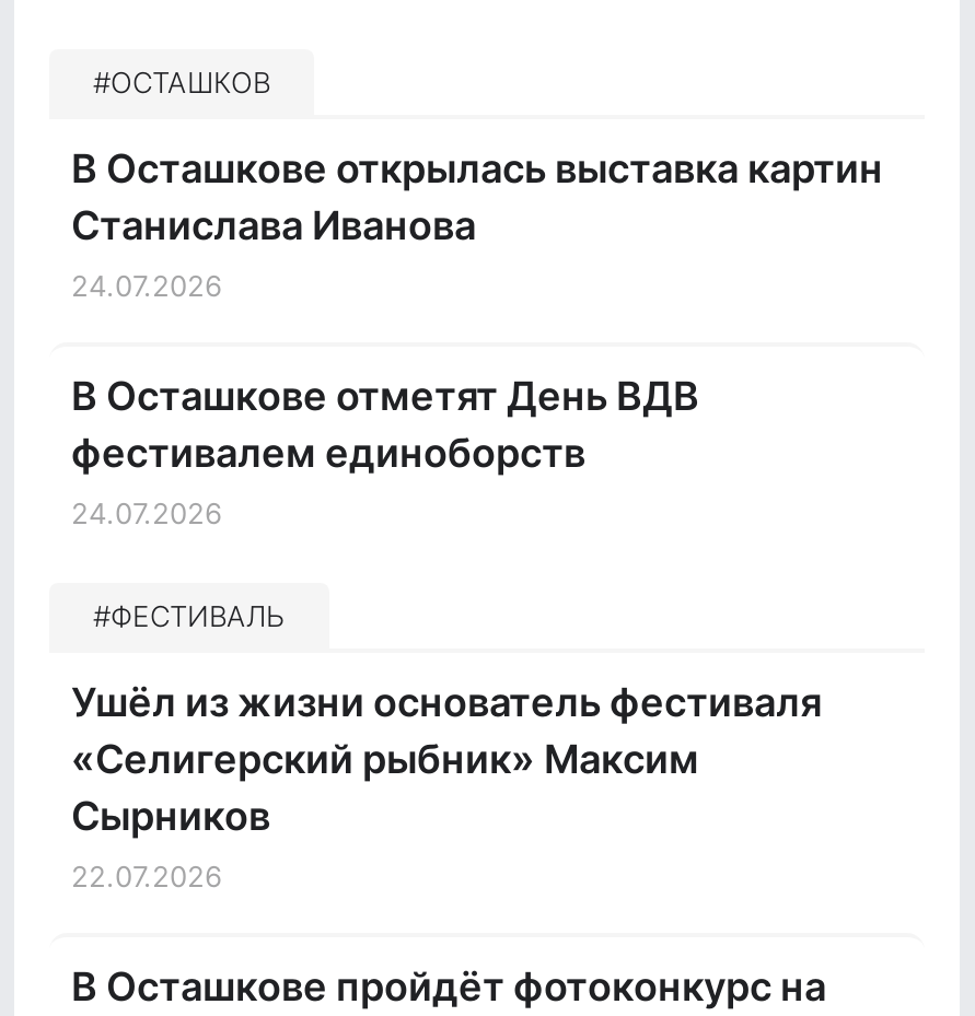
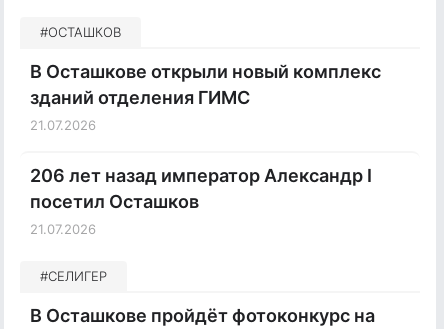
- В Осташкове открылась выставка картин
- Станислава Иванова
- 24.07.2026
- В Осташкове отметят День ВДВ
- фестивалем единоборств
- 24.07.2026
- #ФЕСТИВАЛЬ
- Ушёл из жизни основатель фестиваля
- «Селигерский рыбник» Максим
- Сырников
- 22.07.2026
+ В Осташкове открыли новый комплекс
+ зданий отделения ГИМС
+ 21.07.2026
+ 206 лет назад император Александр I
+ посетил Осташков
+ 21.07.2026
+ #СЕЛИГЕР
